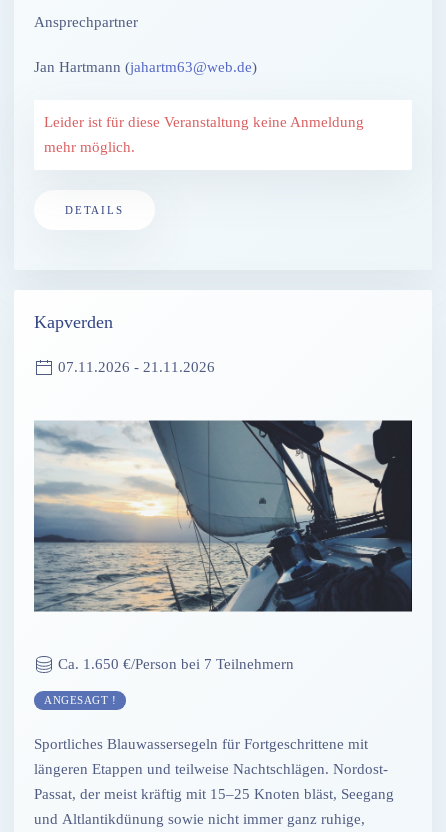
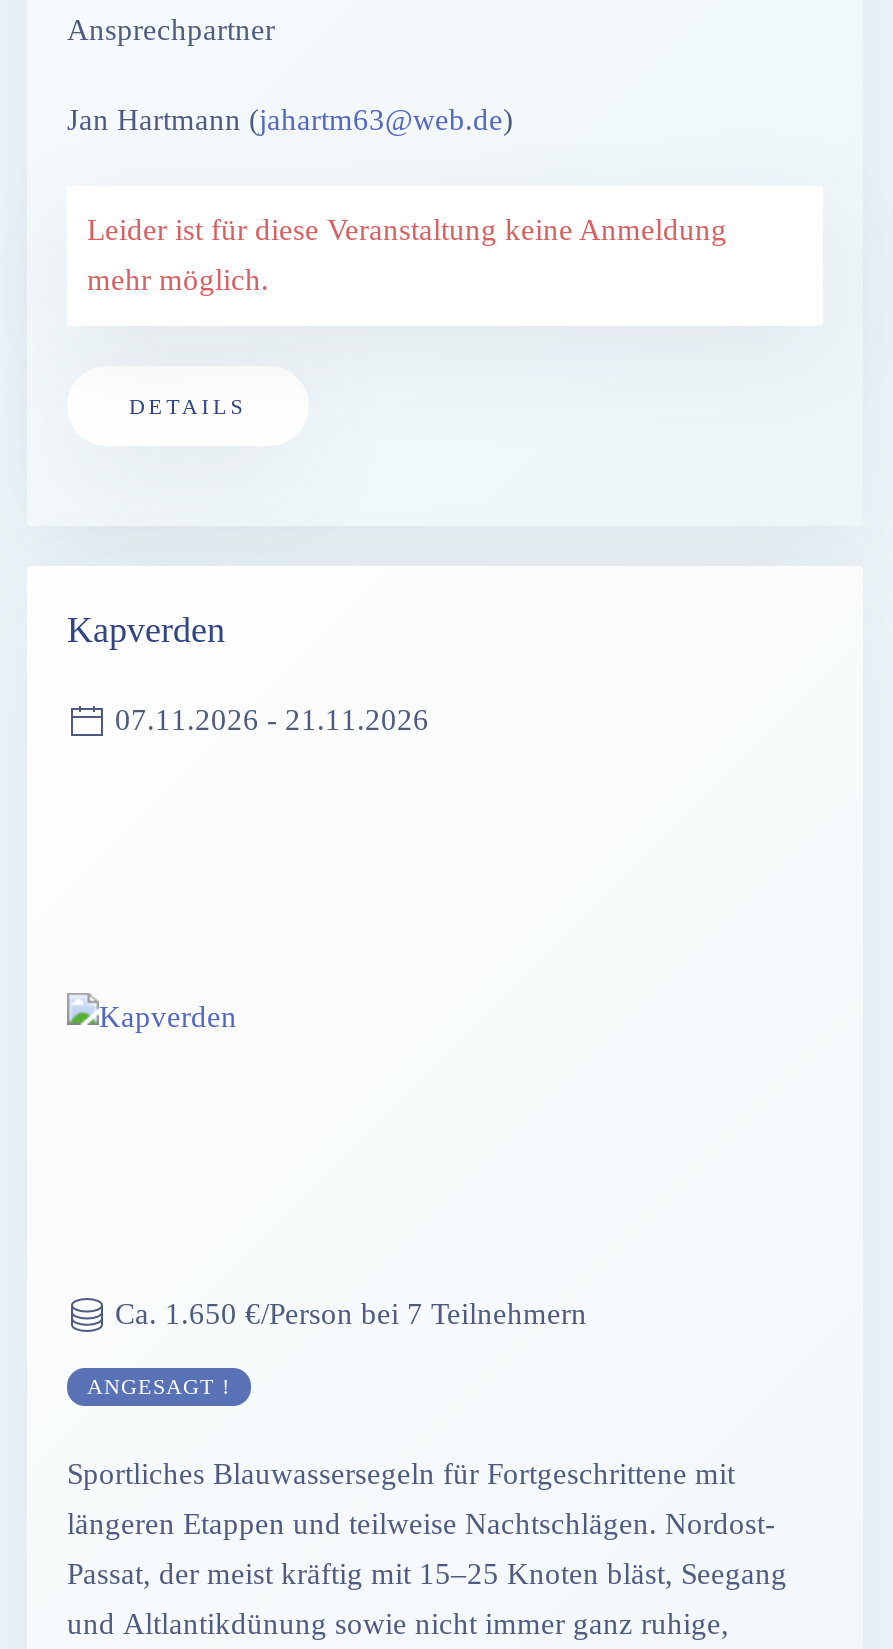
- [image]
